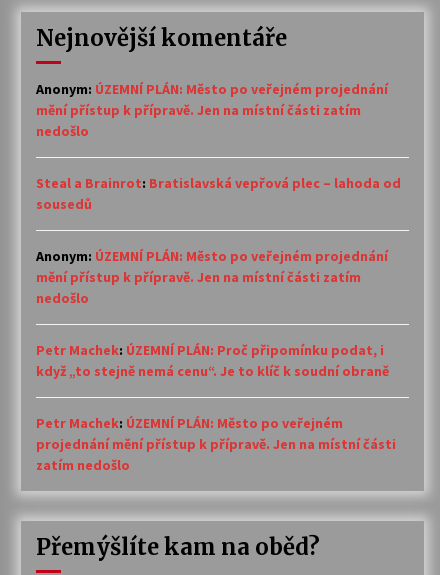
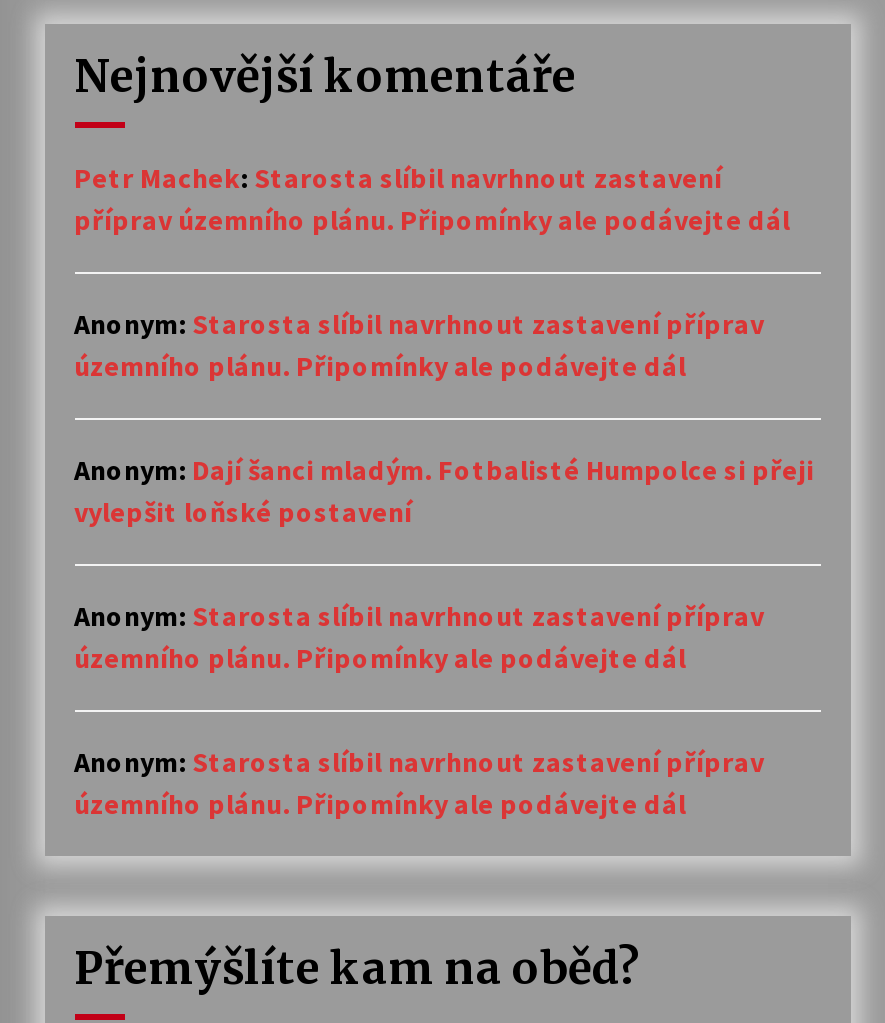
- Anonym: ÚZEMNÍ PLÁN: Město po veřejném projednání
- mění přístup k přípravě. Jen na místní části zatím
- nedošlo
+ Petr Machek: Starosta slíbil navrhnout zastavení
+ příprav územního plánu. Připomínky ale podávejte dál

- Steal a Brainrot: Bratislavská vepřová plec – lahoda od
- sousedů
+ Anonym: Starosta slíbil navrhnout zastavení příprav
+ územního plánu. Připomínky ale podávejte dál

- Anonym: ÚZEMNÍ PLÁN: Město po veřejném projednání
- mění přístup k přípravě. Jen na místní části zatím
- nedošlo
+ Anonym: Dají šanci mladým. Fotbalisté Humpolce si přeji
+ vylepšit loňské postavení

- Petr Machek: ÚZEMNÍ PLÁN: Proč připomínku podat, i
- když „to stejně nemá cenu“. Je to klíč k soudní obraně
+ Anonym: Starosta slíbil navrhnout zastavení příprav
+ územního plánu. Připomínky ale podávejte dál

- Petr Machek: ÚZEMNÍ PLÁN: Město po veřejném
- projednání mění přístup k přípravě. Jen na místní části
- zatím nedošlo
+ Anonym: Starosta slíbil navrhnout zastavení příprav
+ územního plánu. Připomínky ale podávejte dál
